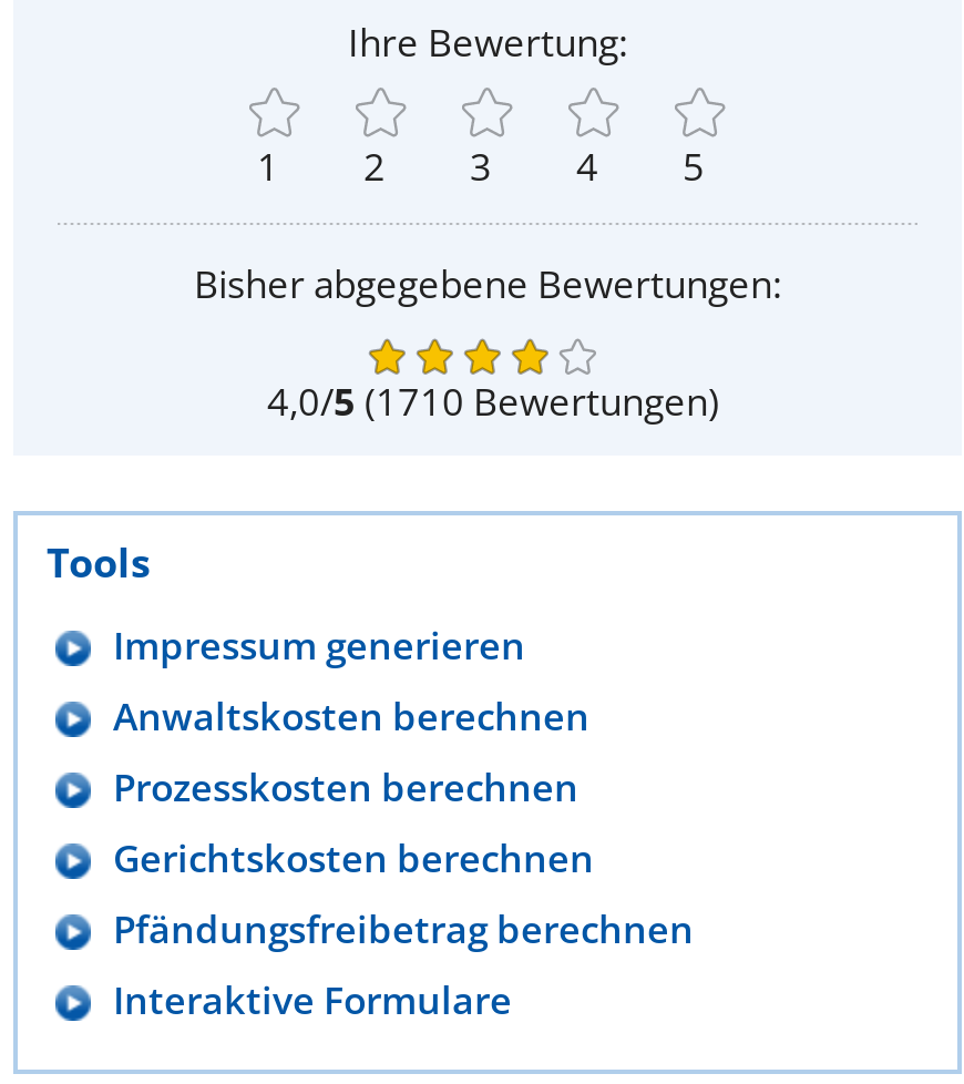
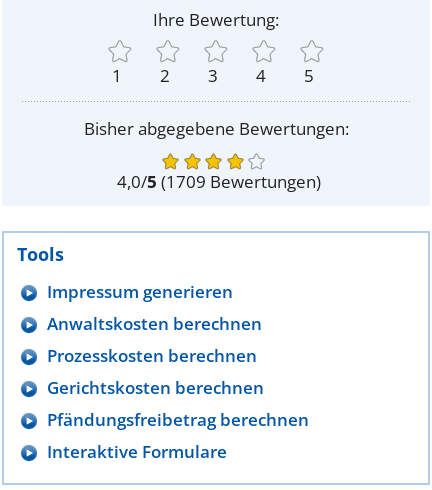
- 4,0/5 (1710 Bewertungen)
+ 4,0/5 (1709 Bewertungen)
